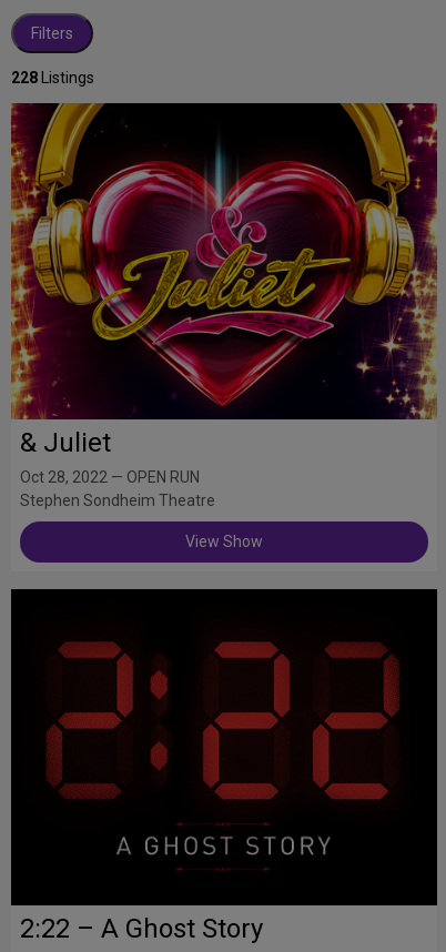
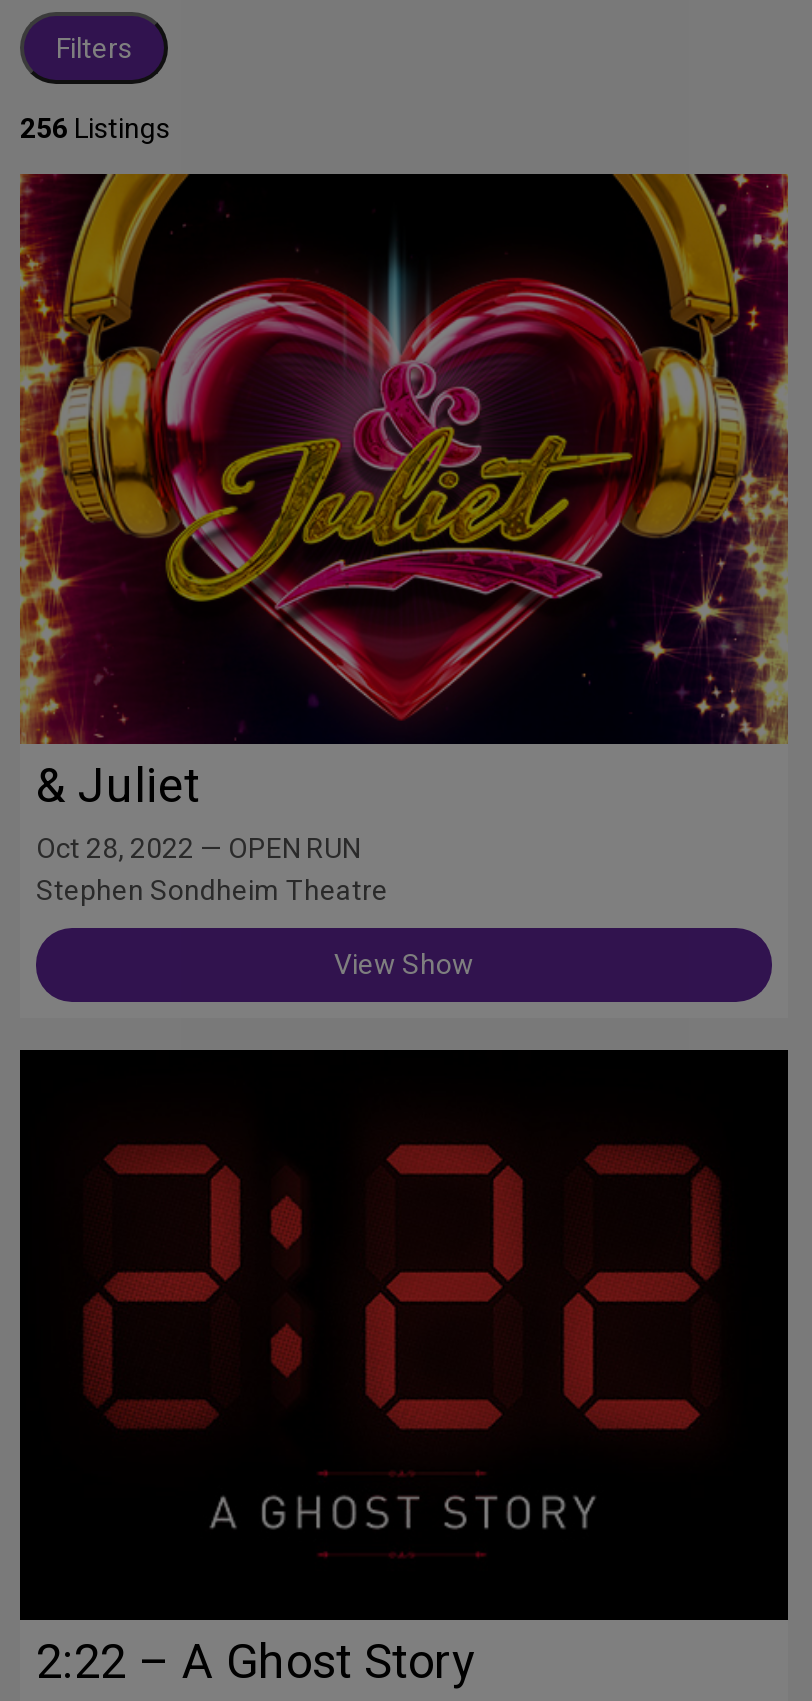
- 228 Listings
+ 256 Listings
